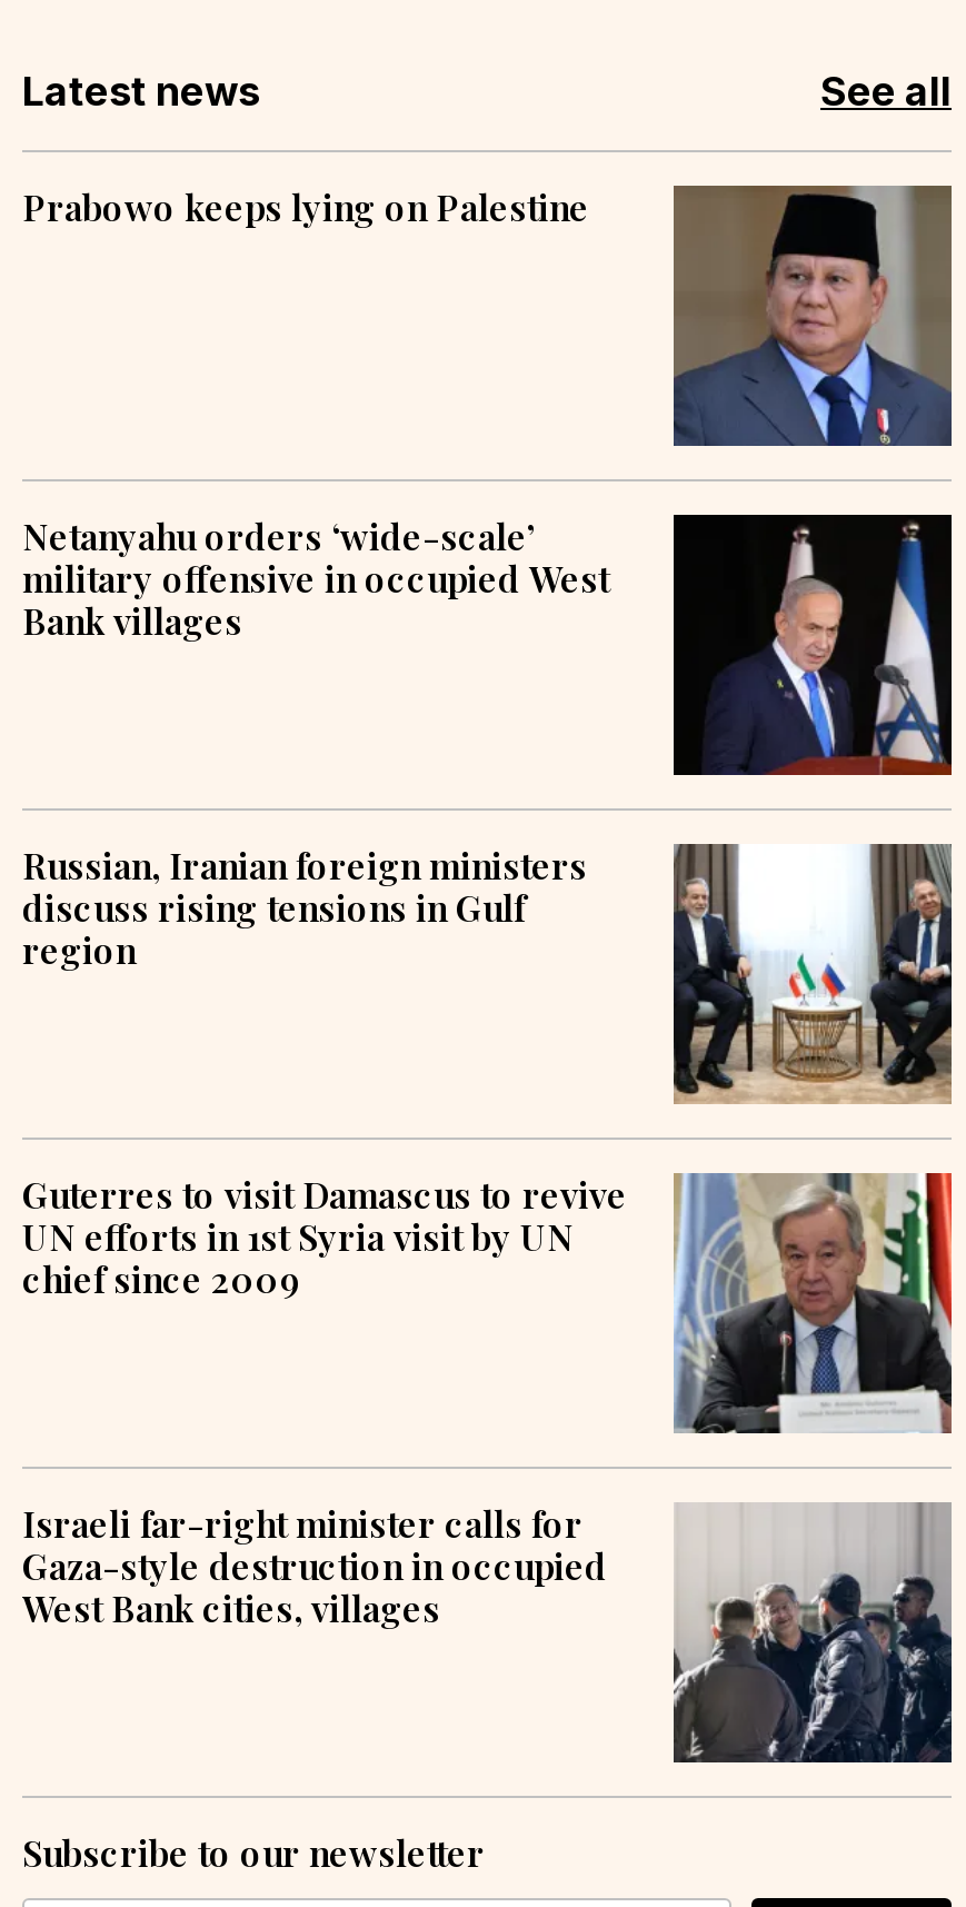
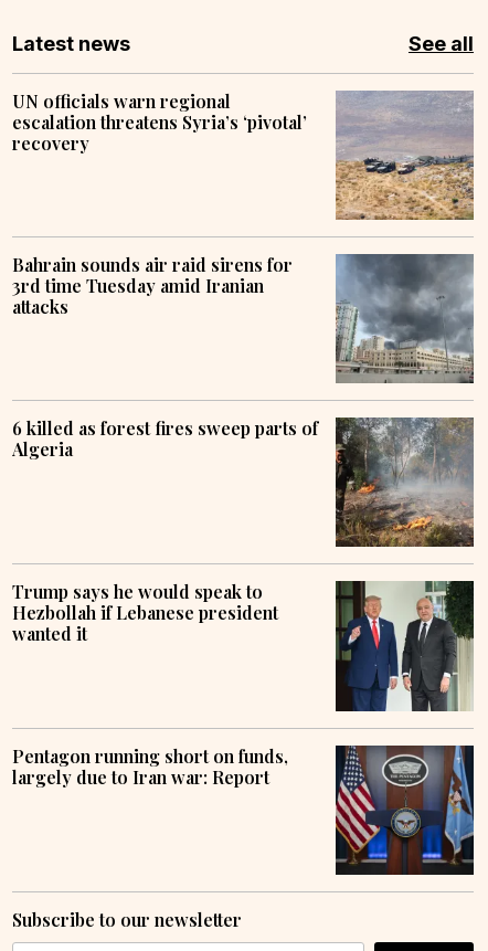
- [image]
- Prabowo keeps lying on Palestine
+ [image]
+ UN officials warn regional
+ escalation threatens Syria’s ‘pivotal’
+ recovery

- [image]
- Netanyahu orders ‘wide-scale’
- military offensive in occupied West
- Bank villages
+ [image]
+ Bahrain sounds air raid sirens for
+ 3rd time Tuesday amid Iranian
+ attacks

- [image]
- Russian, Iranian foreign ministers
- discuss rising tensions in Gulf
- region
+ [image]
+ 6 killed as forest fires sweep parts of
+ Algeria

- Guterres to visit Damascus to revive
- UN efforts in 1st Syria visit by UN
- chief since 2009
+ Trump says he would speak to
+ Hezbollah if Lebanese president
+ wanted it

- [image]
+ [image]

- Israeli far-right minister calls for
- Gaza-style destruction in occupied
- West Bank cities, villages
+ Pentagon running short on funds,
+ largely due to Iran war: Report

- [image]
+ [image]
